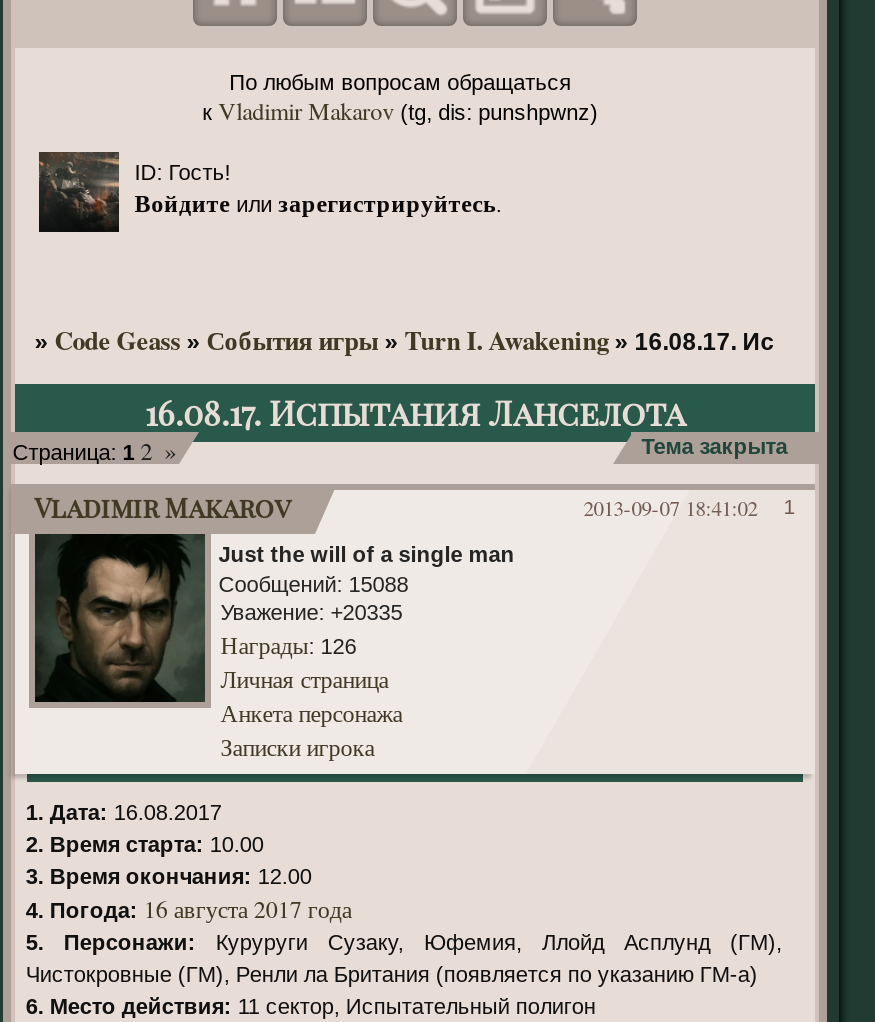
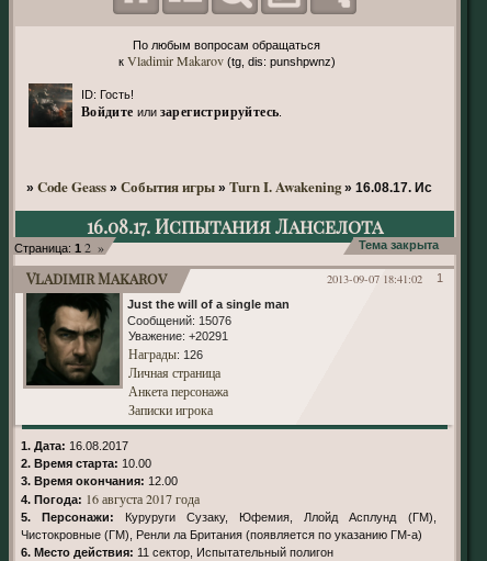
- Сообщений: 15088
+ Сообщений: 15076

- Уважение: +20335
+ Уважение: +20291
